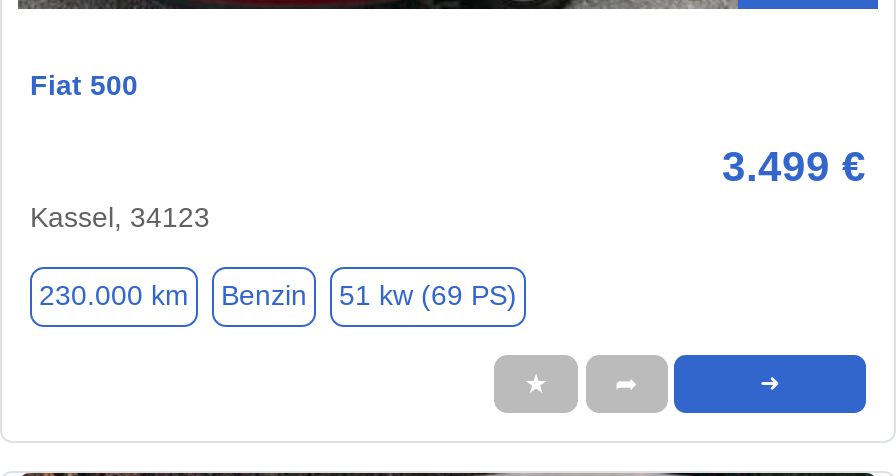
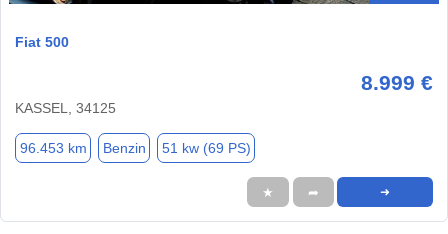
- 3.499 €
- Kassel, 34123
+ 8.999 €
+ KASSEL, 34125

- 230.000 km Benzin 51 kw (69 PS)
+ 96.453 km Benzin 51 kw (69 PS)
